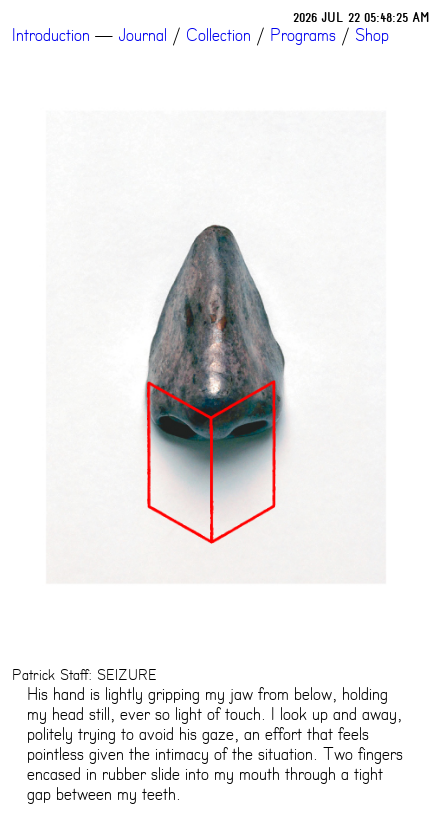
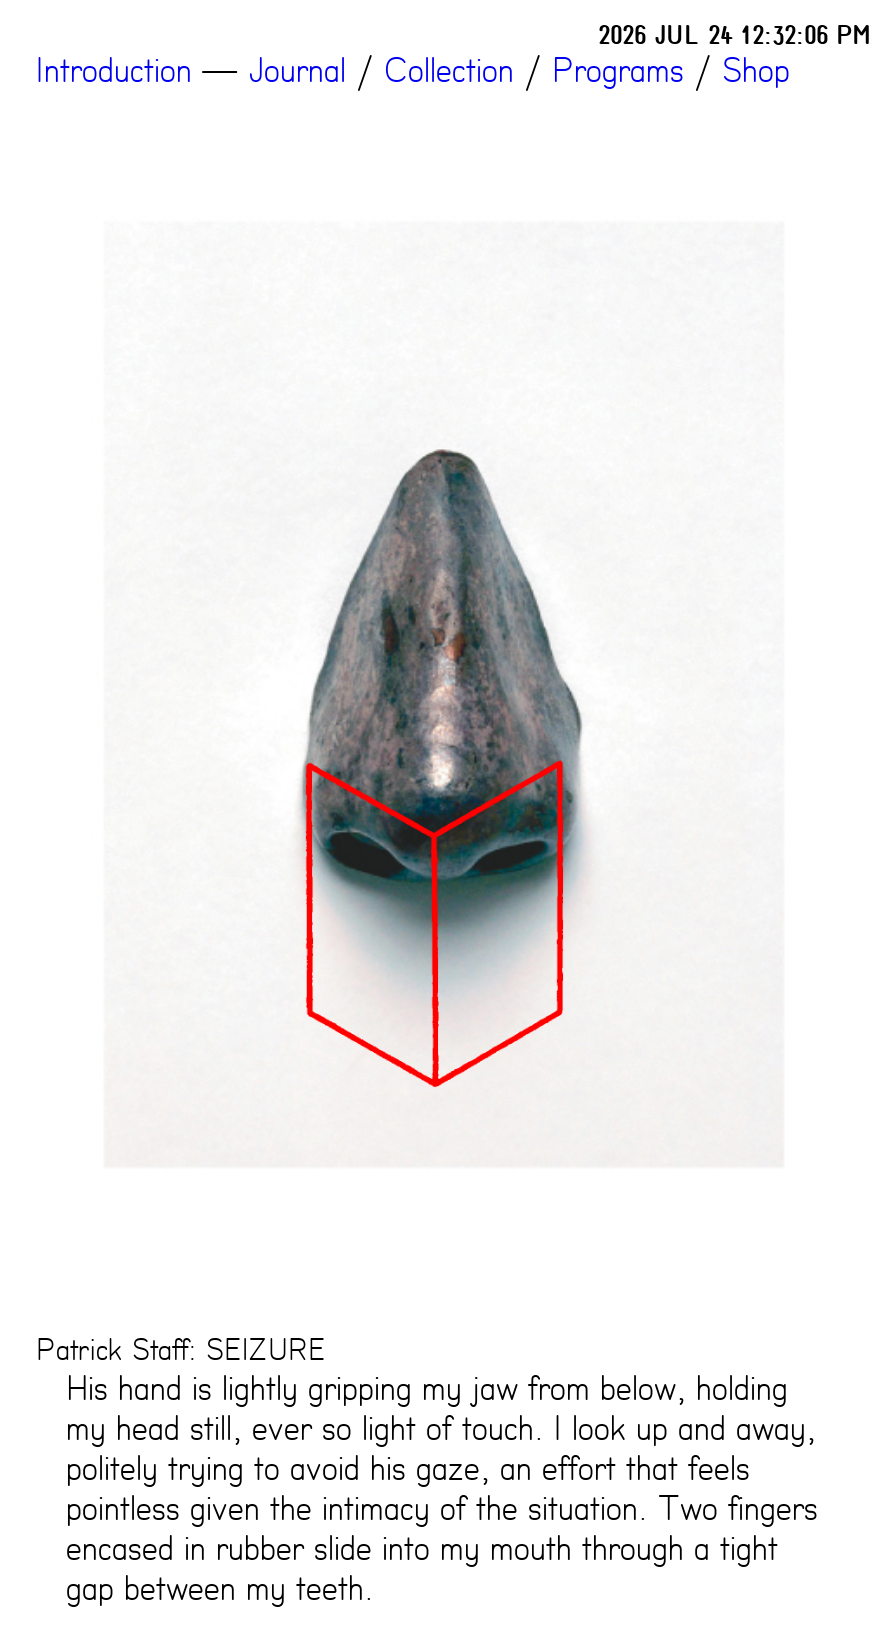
- 2026 JUL 22 05:48:25 AM
+ 2026 JUL 24 12:32:06 PM
